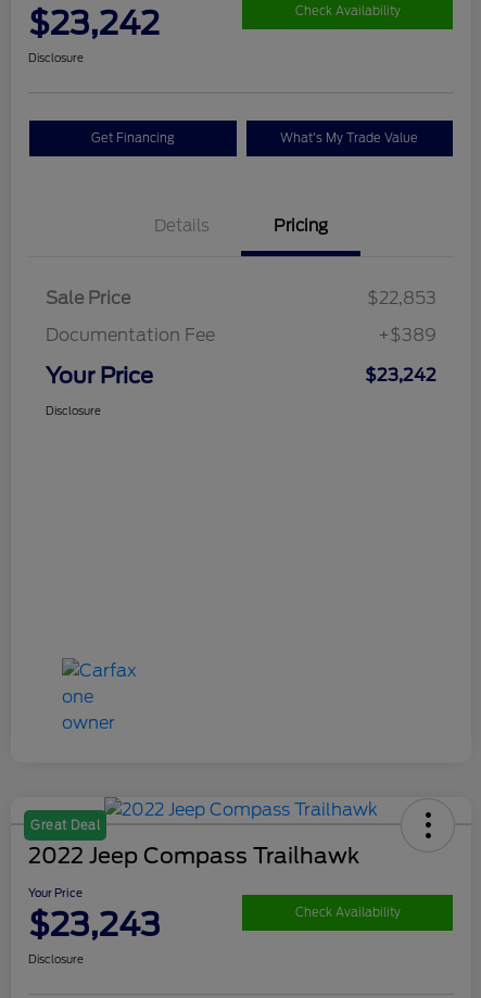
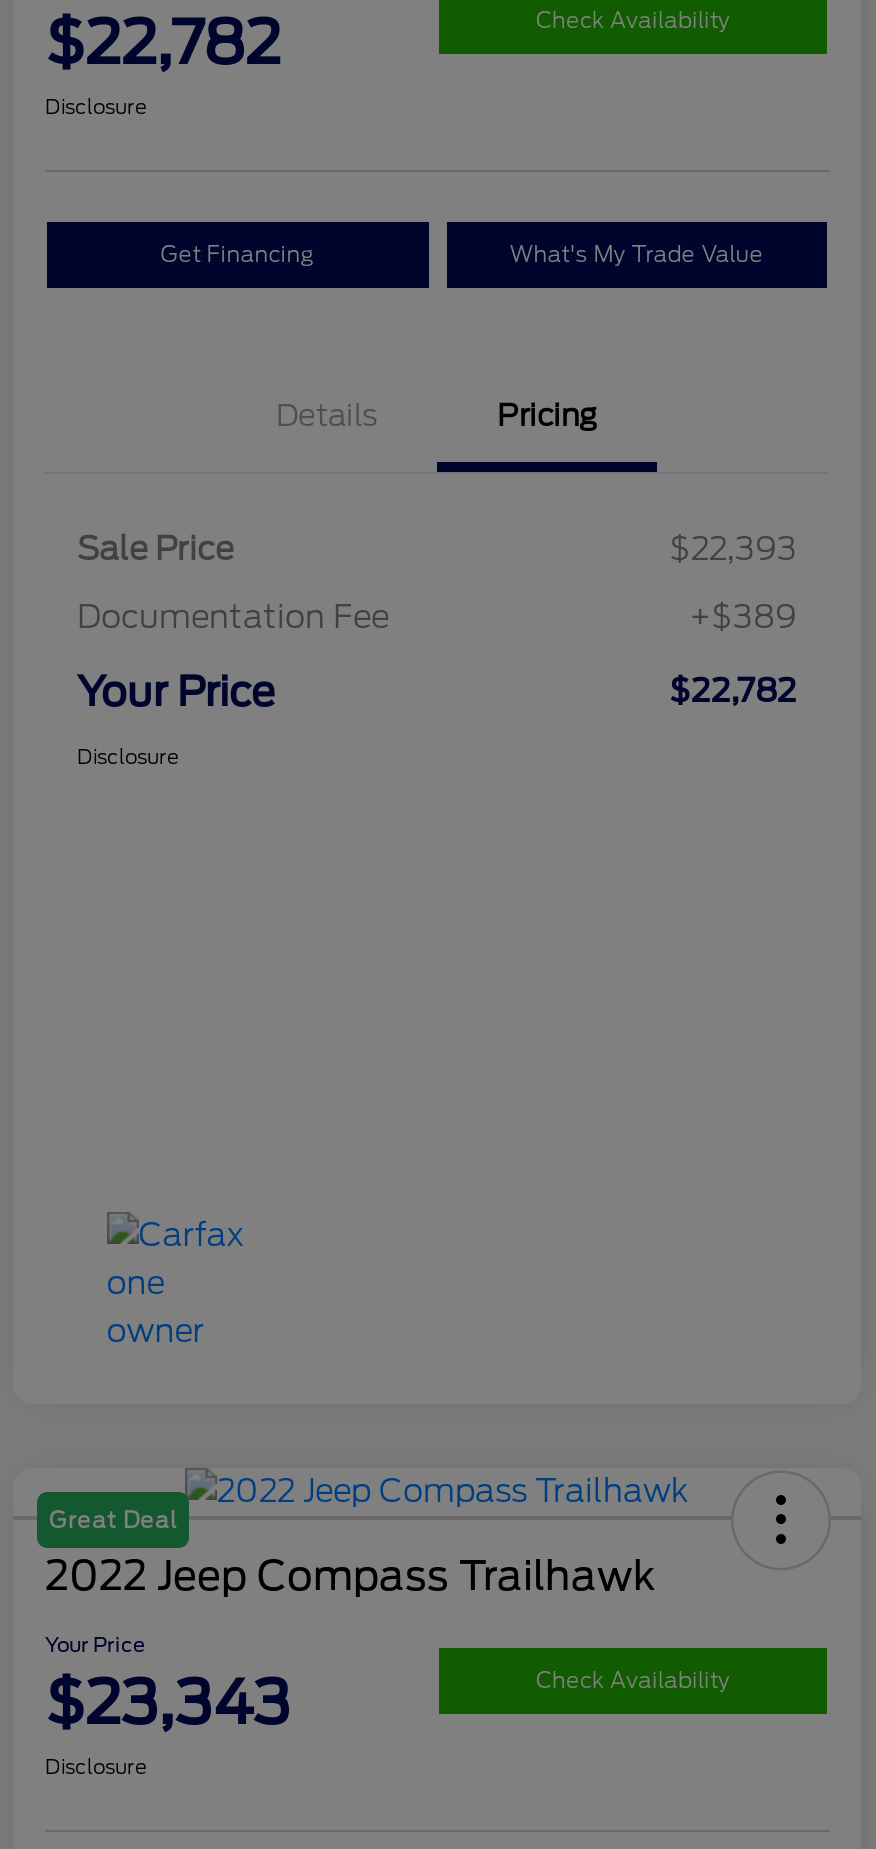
- $23,242
+ $22,782

- $22,853
+ $22,393

- $23,242
+ $22,782

- $23,243
+ $23,343
